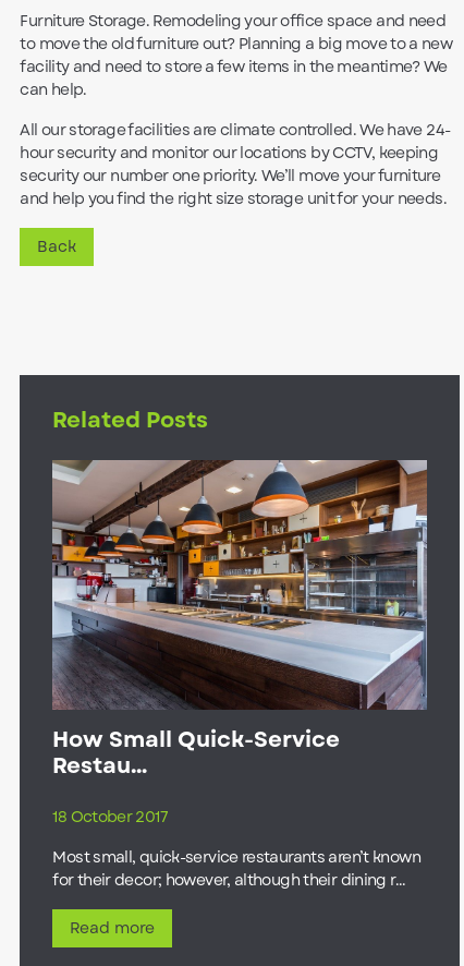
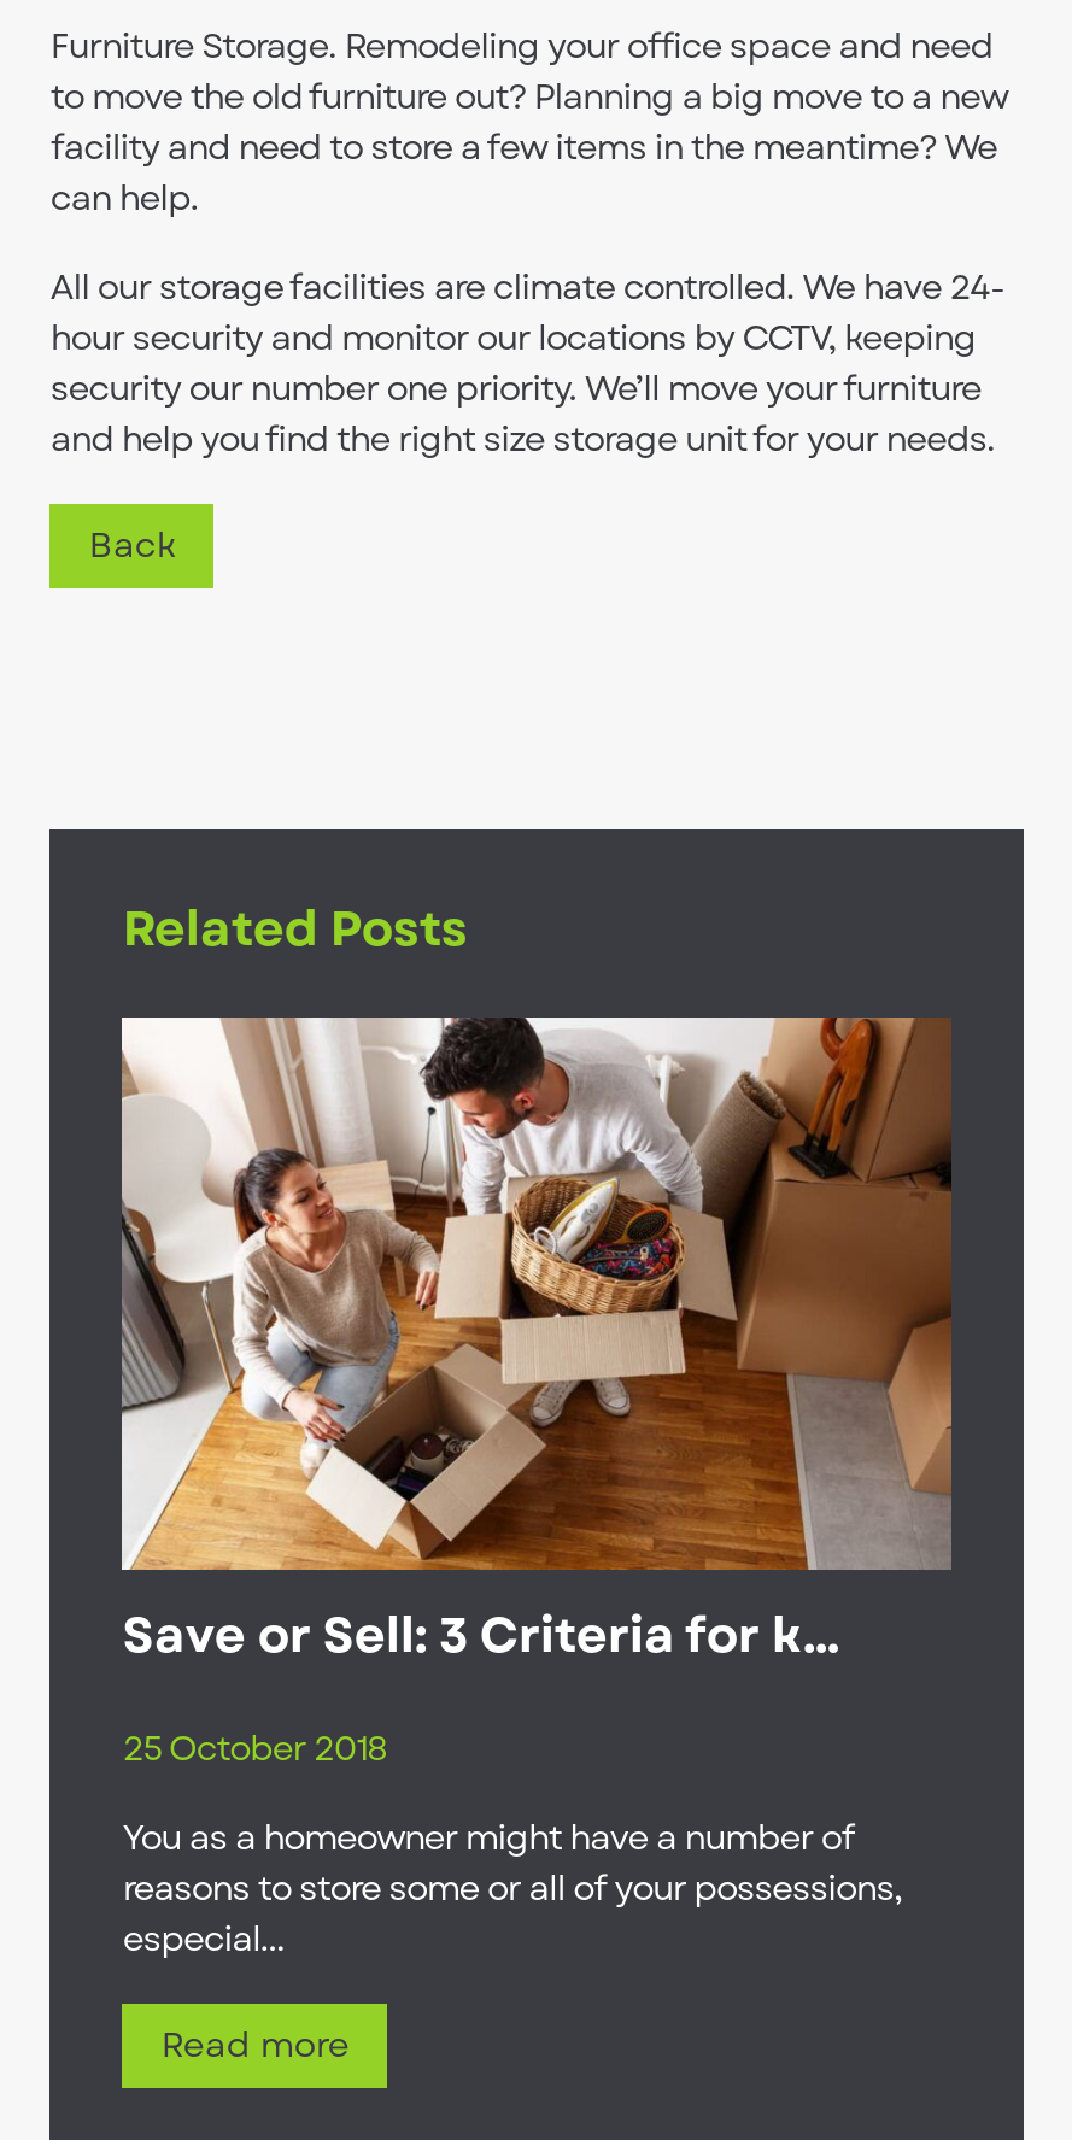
- [image]
- How Small Quick-Service
- Restau...
+ [image]
+ Save or Sell: 3 Criteria for k...

- 18 October 2017
+ 25 October 2018

- Most small, quick-service restaurants aren’t known
- for their decor; however, although their dining r...
+ You as a homeowner might have a number of
+ reasons to store some or all of your possessions,
+ especial...
